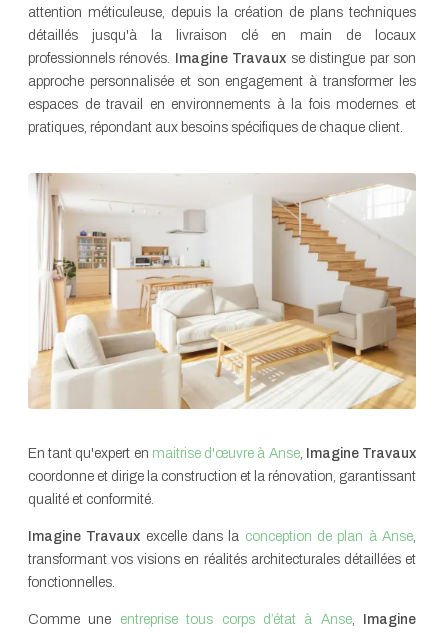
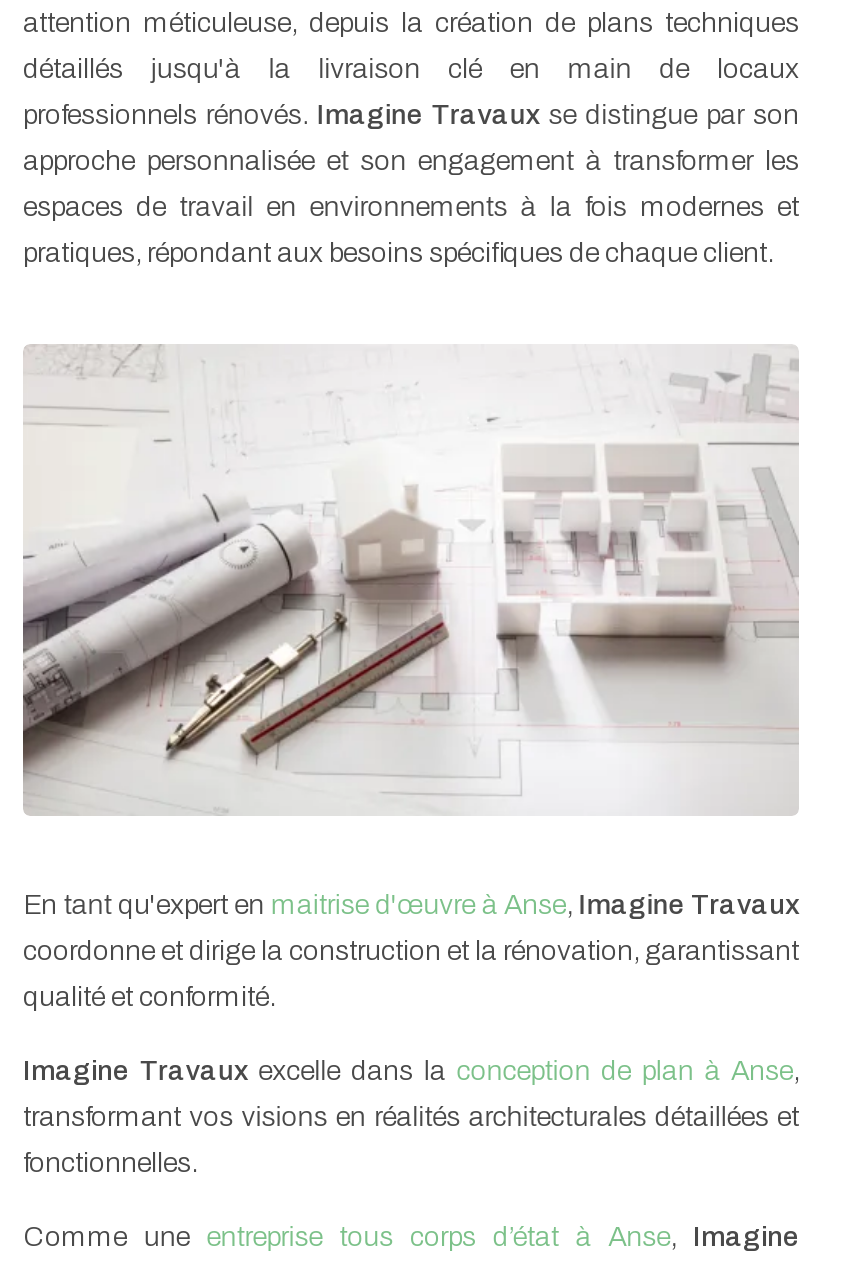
- [image]
+ [image]
